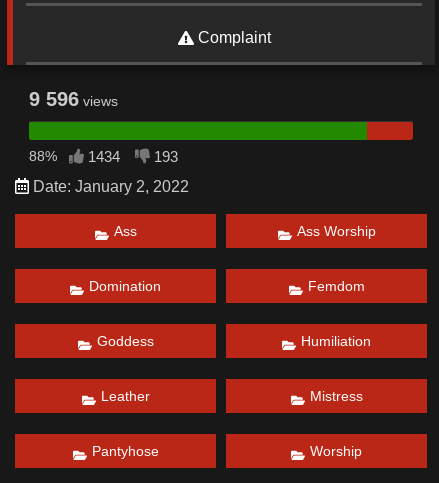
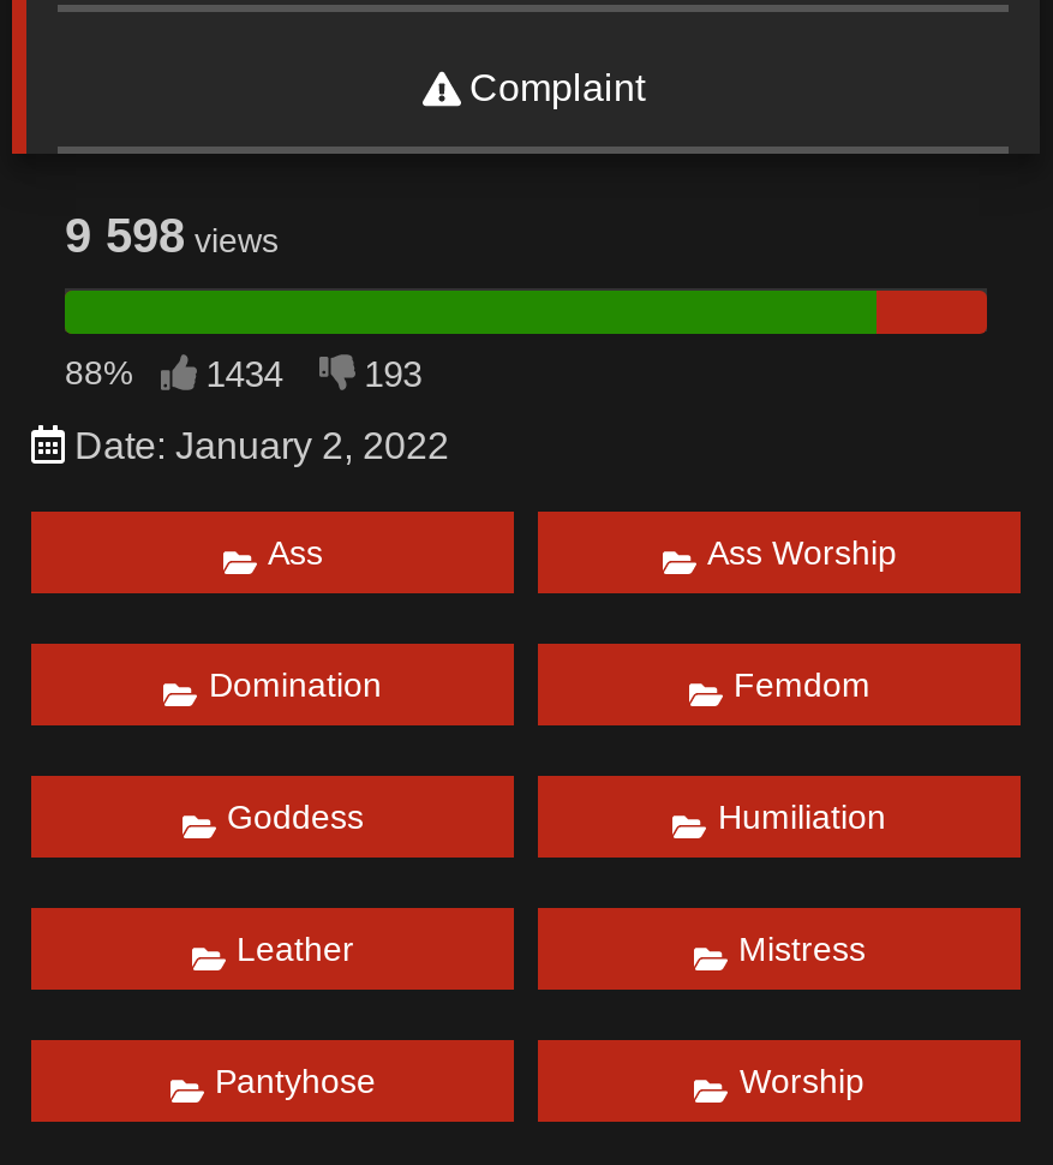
- 9 596 views
+ 9 598 views
